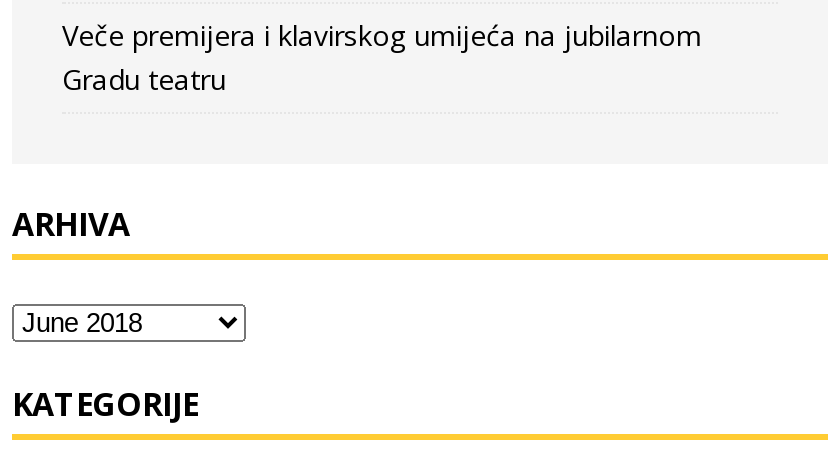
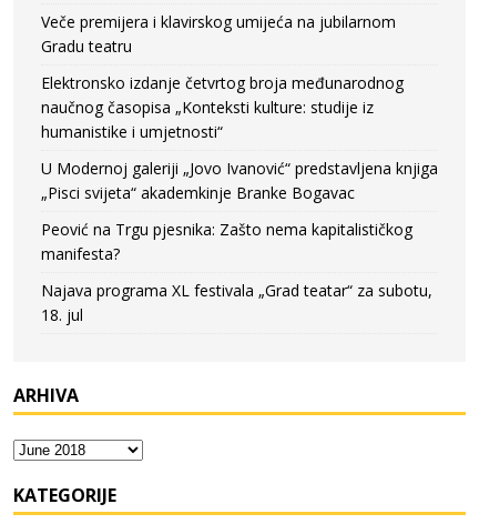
+ Elektronsko izdanje četvrtog broja međunarodnog
+ naučnog časopisa „Konteksti kulture: studije iz
+ humanistike i umjetnosti“
+ U Modernoj galeriji „Jovo Ivanović“ predstavljena knjiga
+ „Pisci svijeta“ akademkinje Branke Bogavac
+ Peović na Trgu pjesnika: Zašto nema kapitalističkog
+ manifesta?
+ Najava programa XL festivala „Grad teatar“ za subotu,
+ 18. jul
